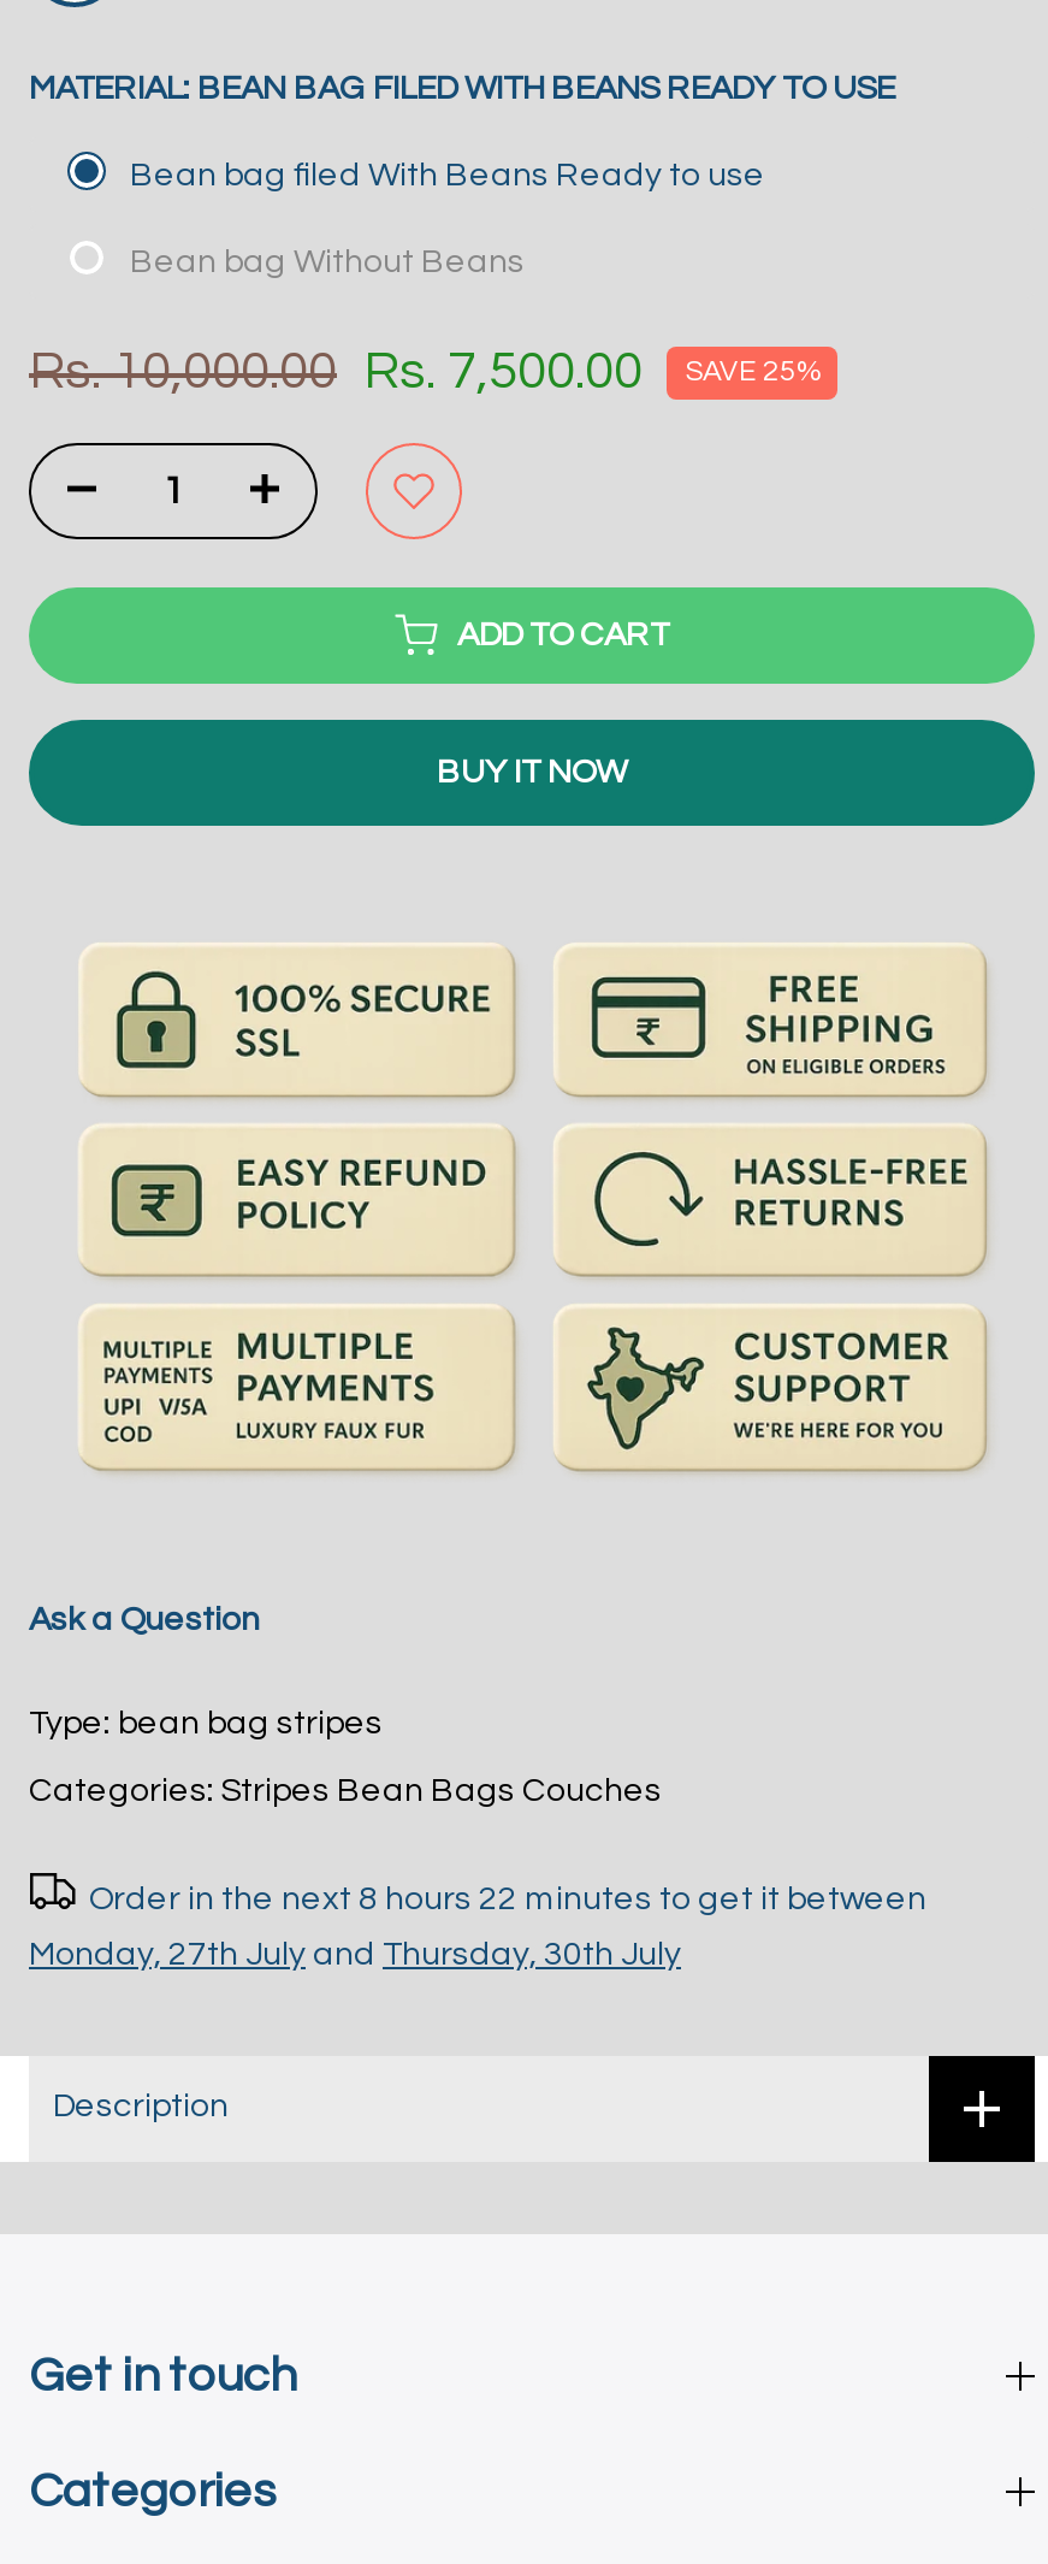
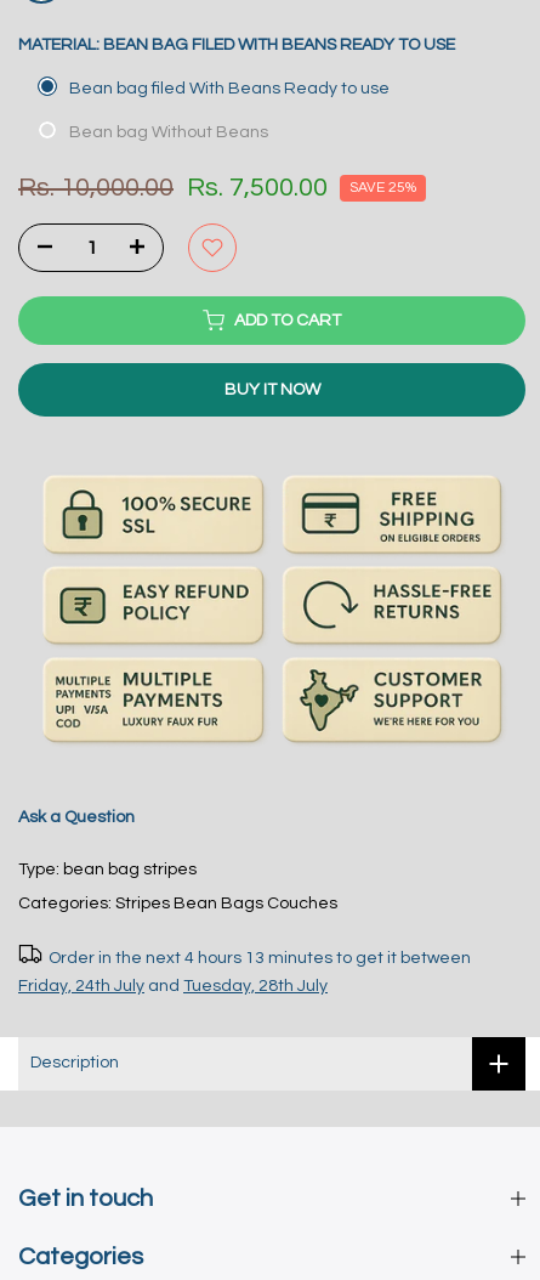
- Order in the next 8 hours 22 minutes to get it between
+ Order in the next 4 hours 13 minutes to get it between

- Monday, 27th July and Thursday, 30th July
+ Friday, 24th July and Tuesday, 28th July
